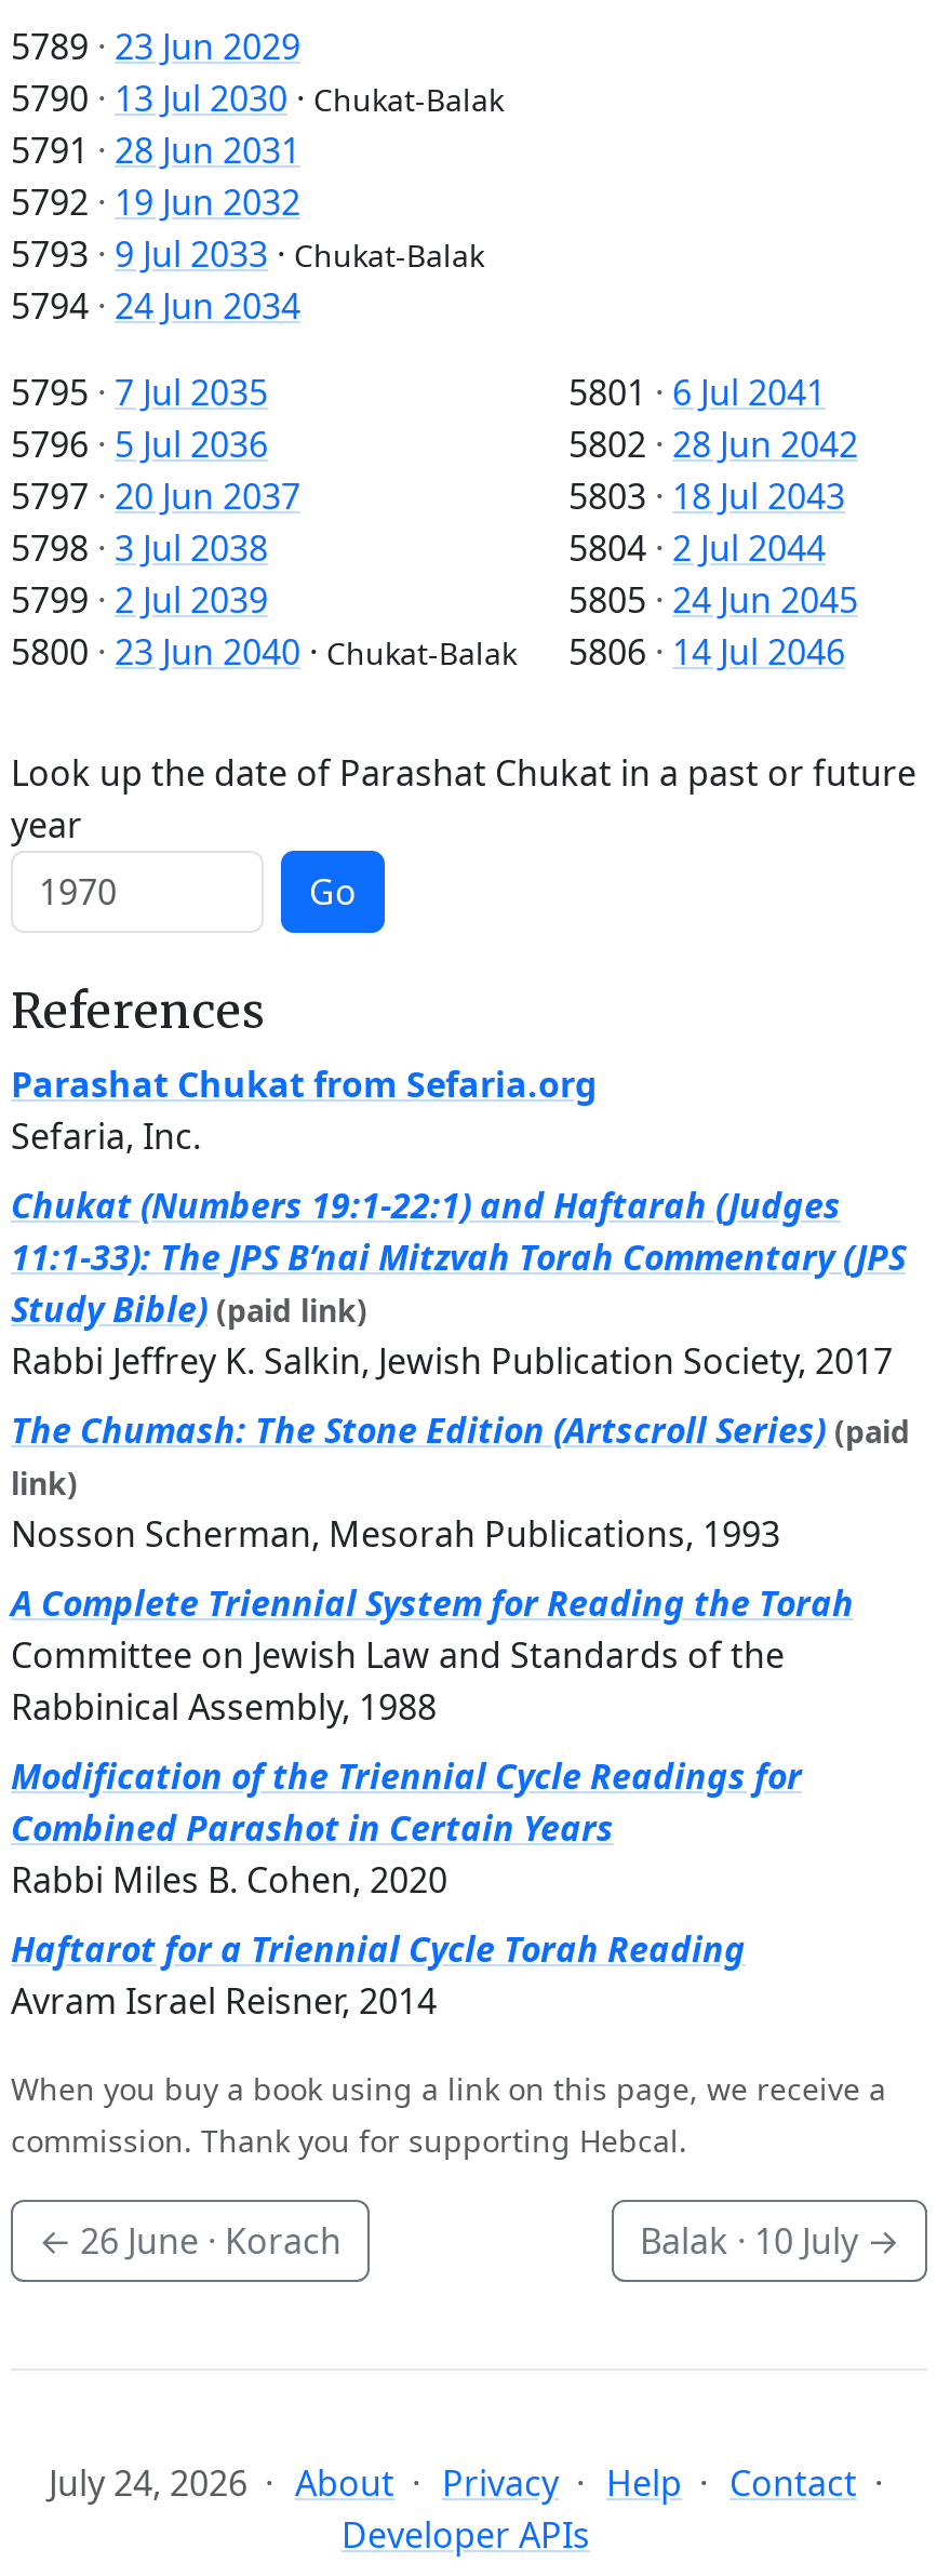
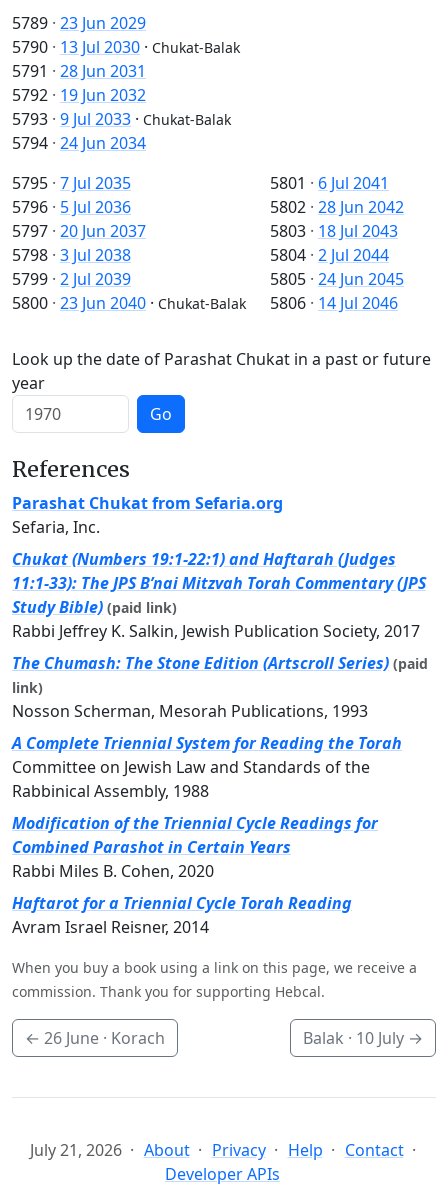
- July 24, 2026 About Privacy Help Contact
+ July 21, 2026 About Privacy Help Contact
